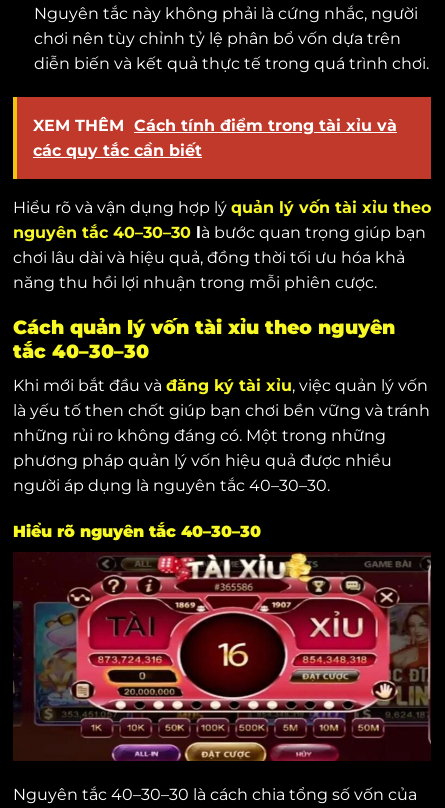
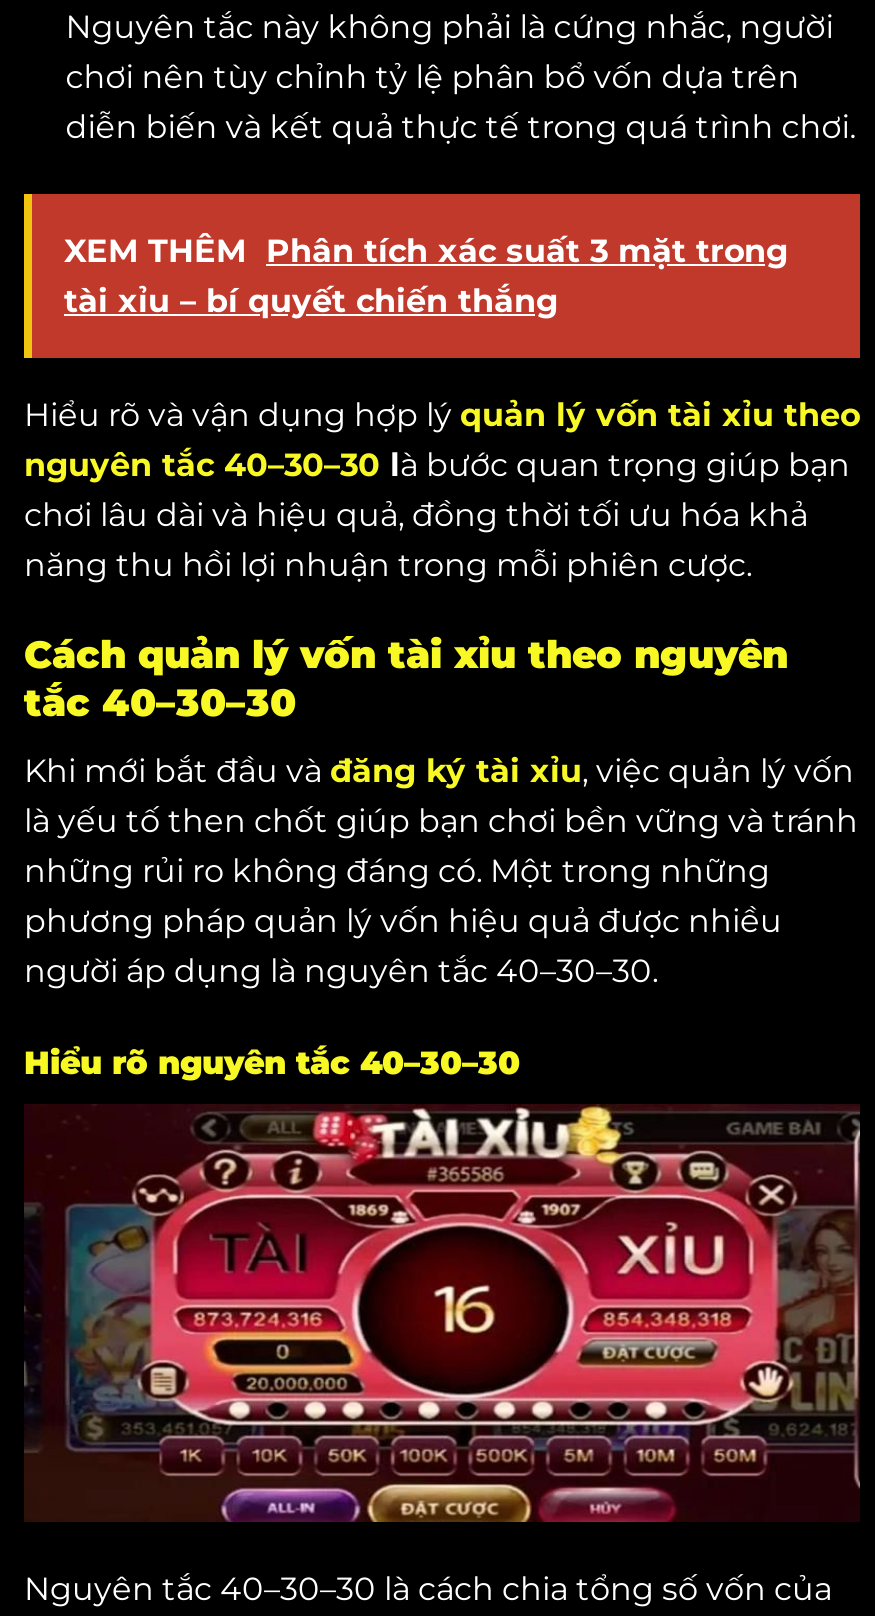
- XEM THÊM Cách tính điểm trong tài xỉu và
- các quy tắc cần biết
+ XEM THÊM Phân tích xác suất 3 mặt trong
+ tài xỉu – bí quyết chiến thắng
